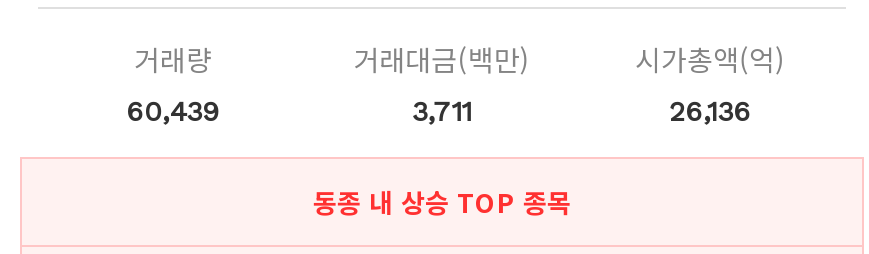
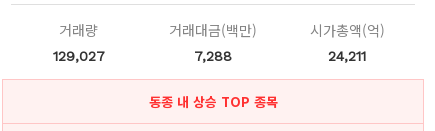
- 60,439
+ 129,027

- 3,711
+ 7,288

- 26,136
+ 24,211
